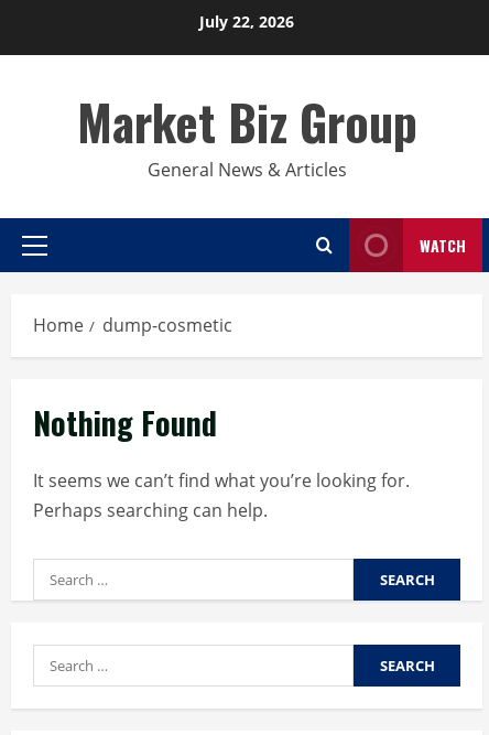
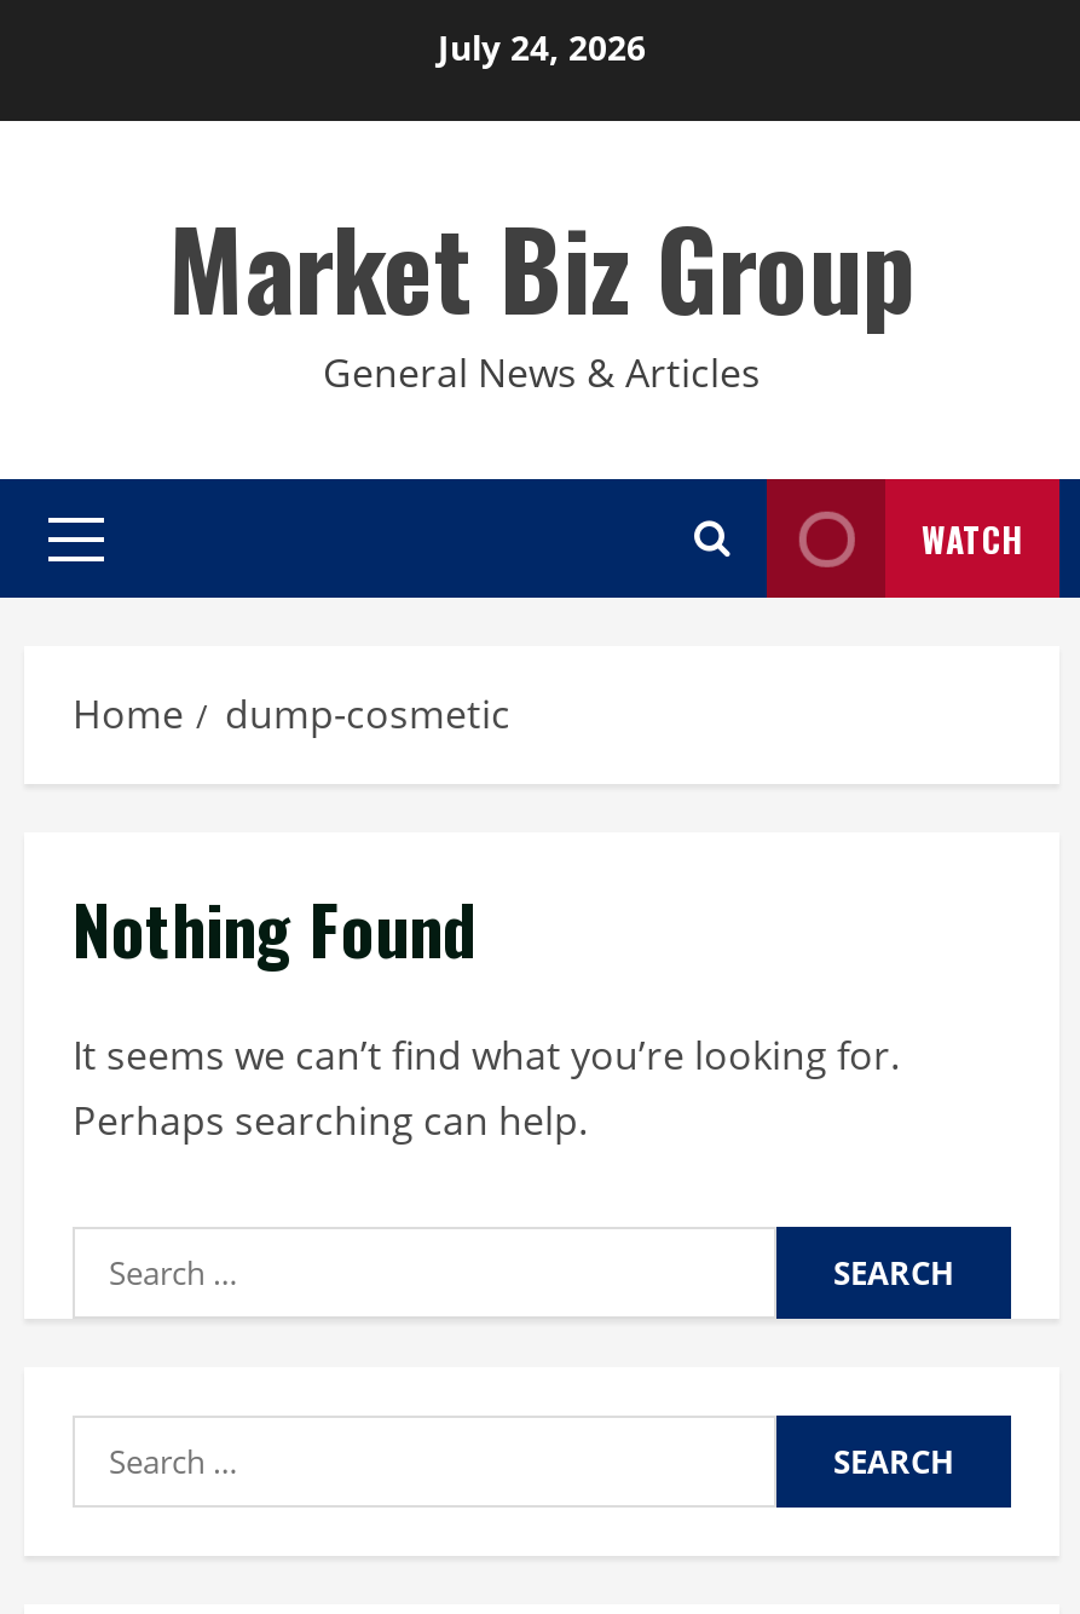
- July 22, 2026
+ July 24, 2026
